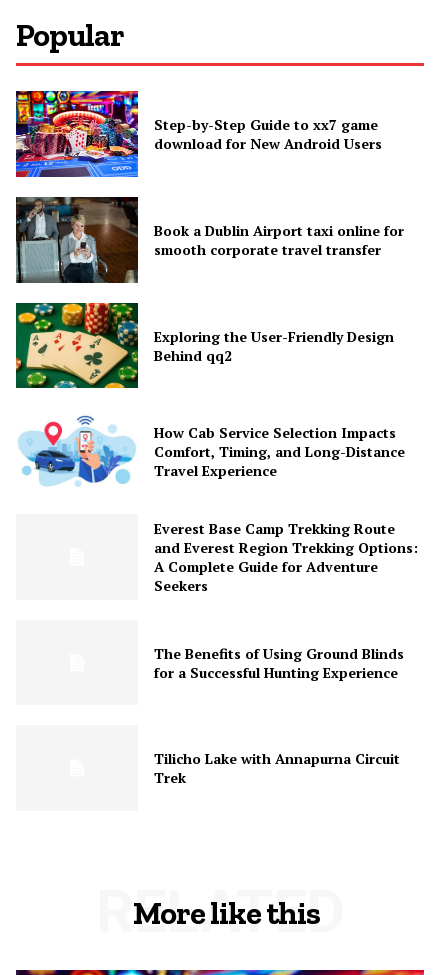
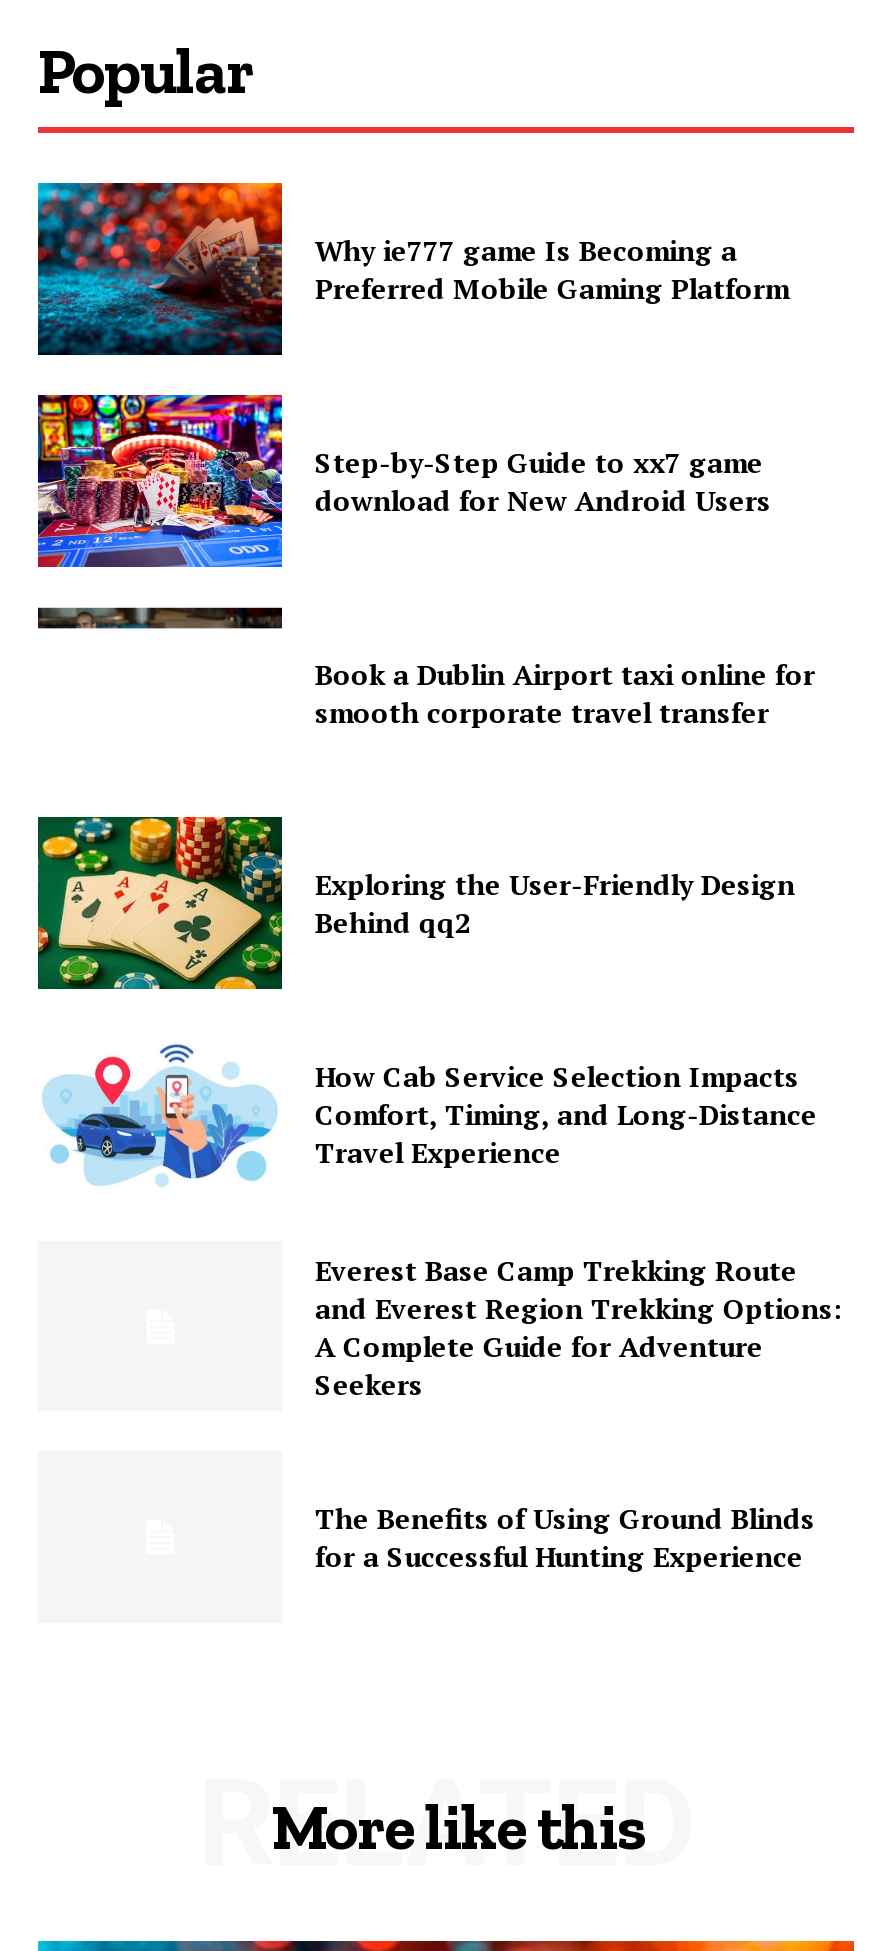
+ [image]
+ Why ie777 game Is Becoming a
+ Preferred Mobile Gaming Platform

moved down: [image] | Step-by-Step Guide to xx7 game | download for New Android Users | ... | The Benefits of Using Ground Blinds | for a Successful Hunting Experience

- [image]

- Tilicho Lake with Annapurna Circuit
- Trek
